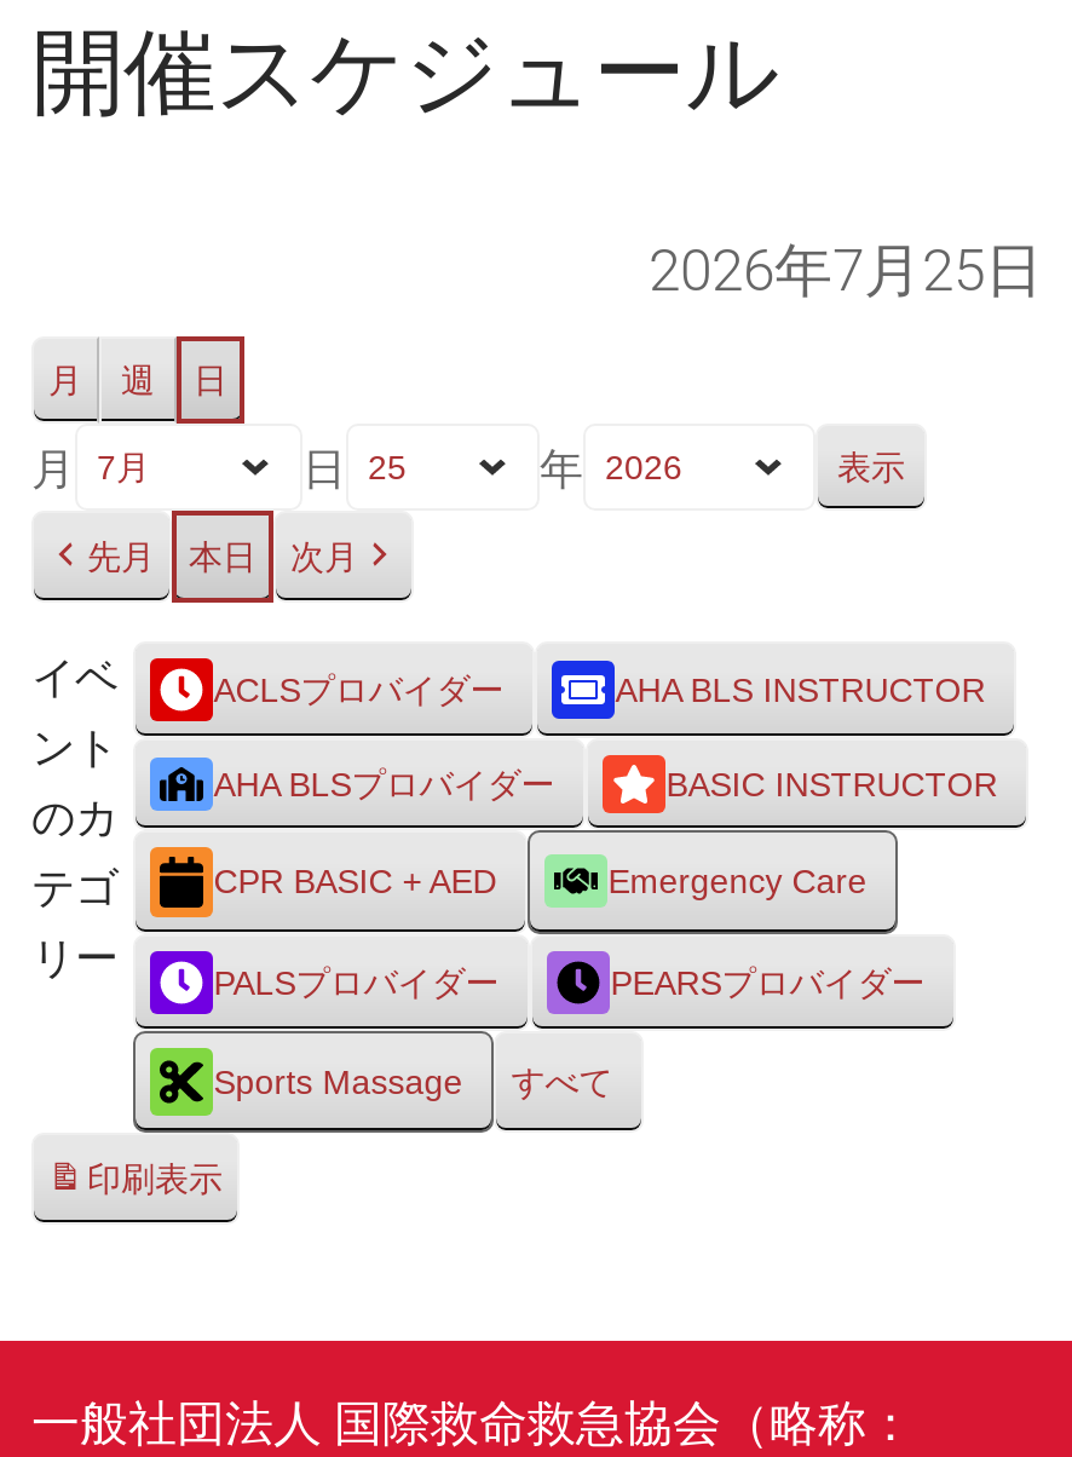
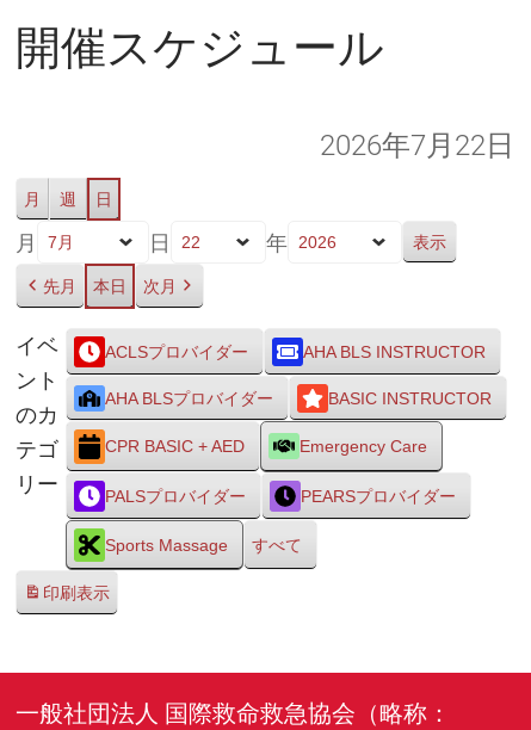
- 2026年7月25日
+ 2026年7月22日
